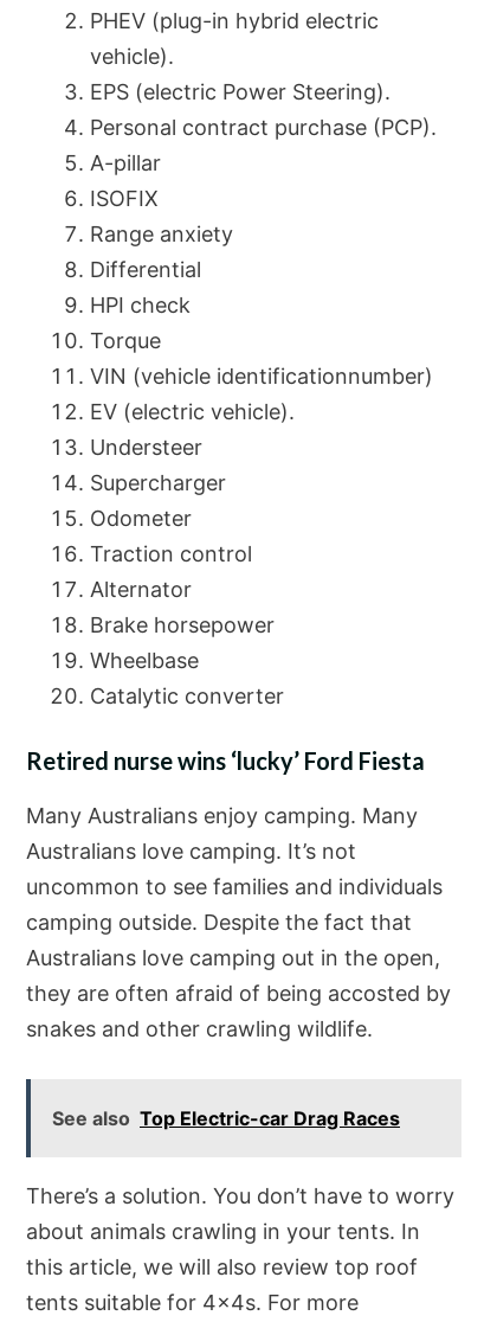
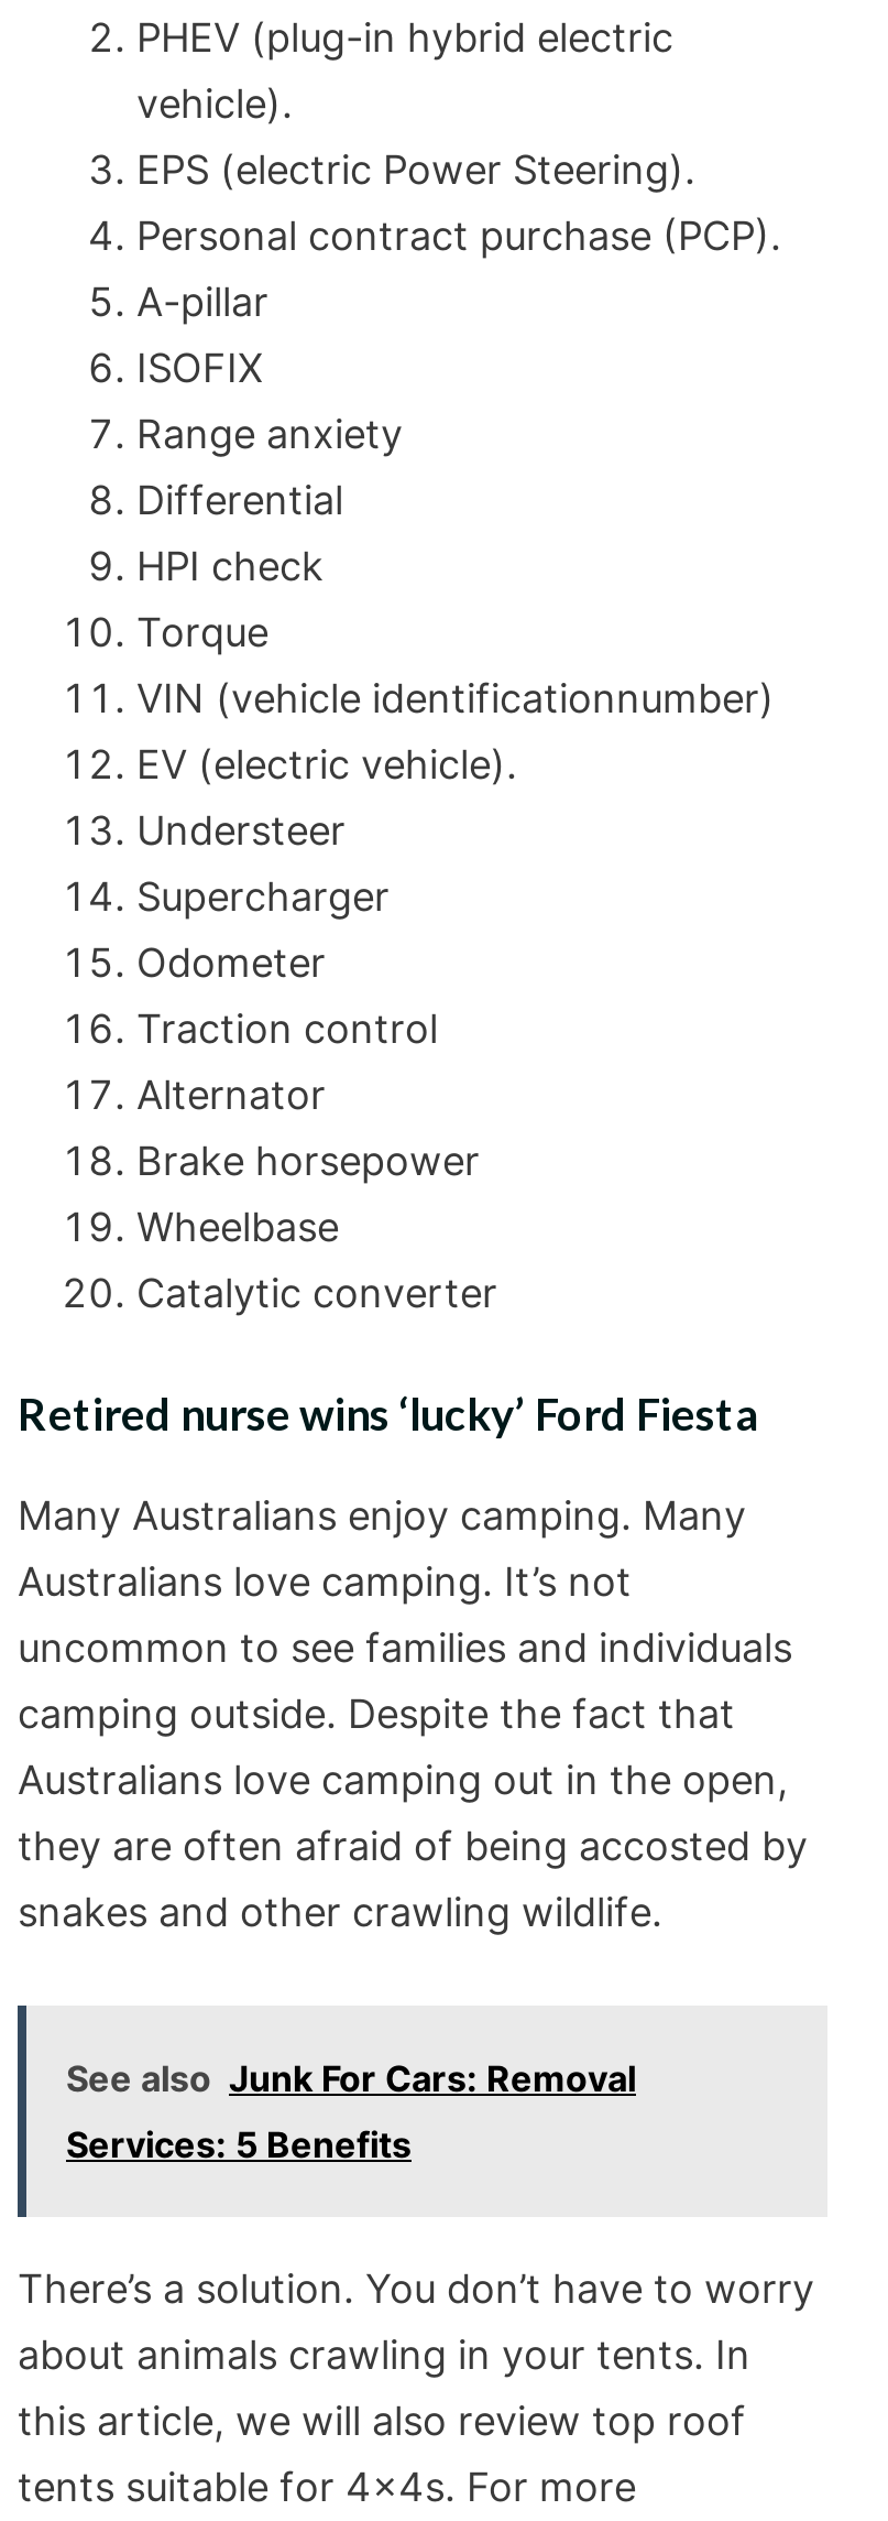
- See also Top Electric-car Drag Races
+ See also Junk For Cars: Removal
+ Services: 5 Benefits
